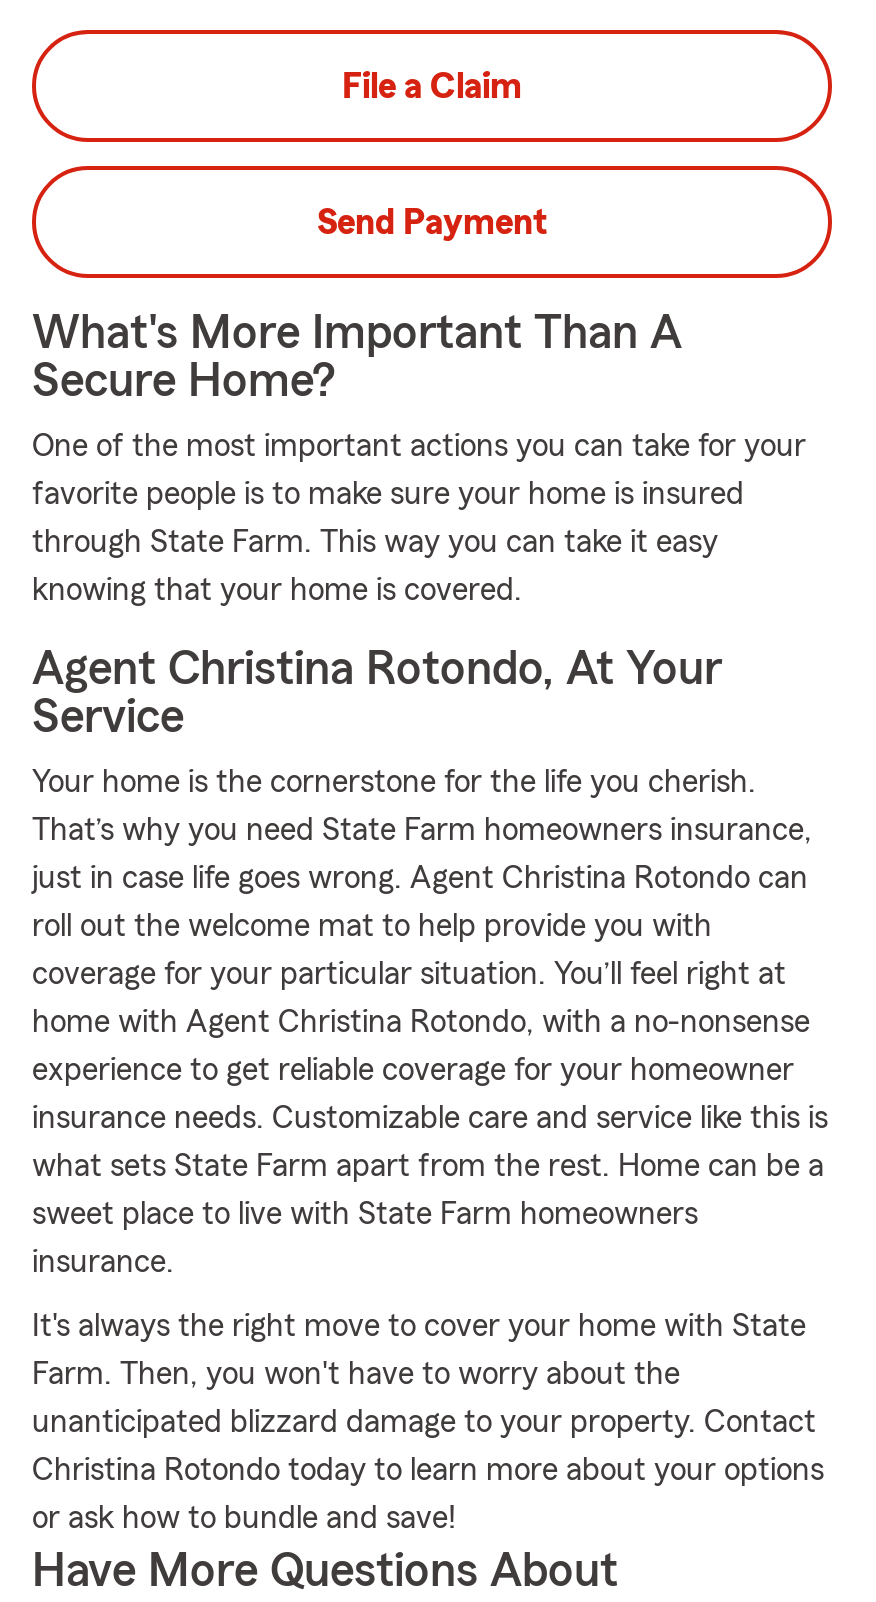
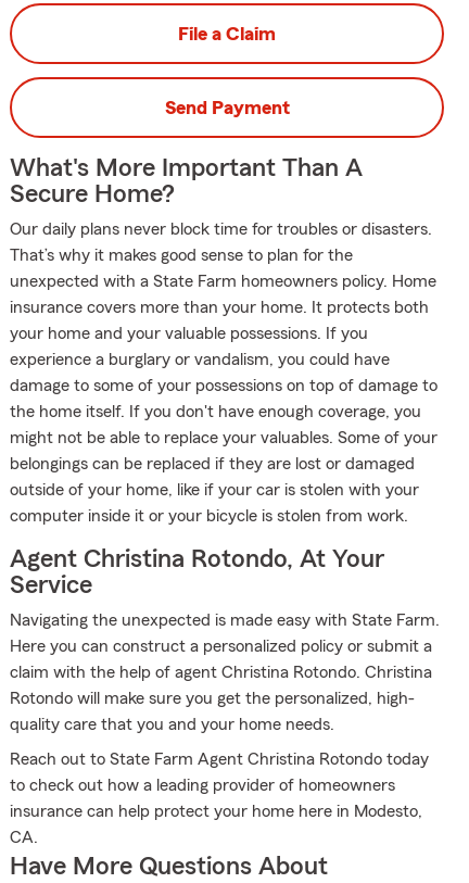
- One of the most important actions you can take for your
- favorite people is to make sure your home is insured
- through State Farm. This way you can take it easy
- knowing that your home is covered.
+ Our daily plans never block time for troubles or disasters.
+ That’s why it makes good sense to plan for the
+ unexpected with a State Farm homeowners policy. Home
+ insurance covers more than your home. It protects both
+ your home and your valuable possessions. If you
+ experience a burglary or vandalism, you could have
+ damage to some of your possessions on top of damage to
+ the home itself. If you don't have enough coverage, you
+ might not be able to replace your valuables. Some of your
+ belongings can be replaced if they are lost or damaged
+ outside of your home, like if your car is stolen with your
+ computer inside it or your bicycle is stolen from work.

moved down: Agent Christina Rotondo, At Your | Service

- Your home is the cornerstone for the life you cherish.
- That’s why you need State Farm homeowners insurance,
- just in case life goes wrong. Agent Christina Rotondo can
- roll out the welcome mat to help provide you with
- coverage for your particular situation. You’ll feel right at
- home with Agent Christina Rotondo, with a no-nonsense
- experience to get reliable coverage for your homeowner
- insurance needs. Customizable care and service like this is
- what sets State Farm apart from the rest. Home can be a
- sweet place to live with State Farm homeowners
- insurance.
- It's always the right move to cover your home with State
- Farm. Then, you won't have to worry about the
- unanticipated blizzard damage to your property. Contact
- Christina Rotondo today to learn more about your options
- or ask how to bundle and save!
+ Navigating the unexpected is made easy with State Farm.
+ Here you can construct a personalized policy or submit a
+ claim with the help of agent Christina Rotondo. Christina
+ Rotondo will make sure you get the personalized, high-
+ quality care that you and your home needs.
+ Reach out to State Farm Agent Christina Rotondo today
+ to check out how a leading provider of homeowners
+ insurance can help protect your home here in Modesto,
+ CA.
